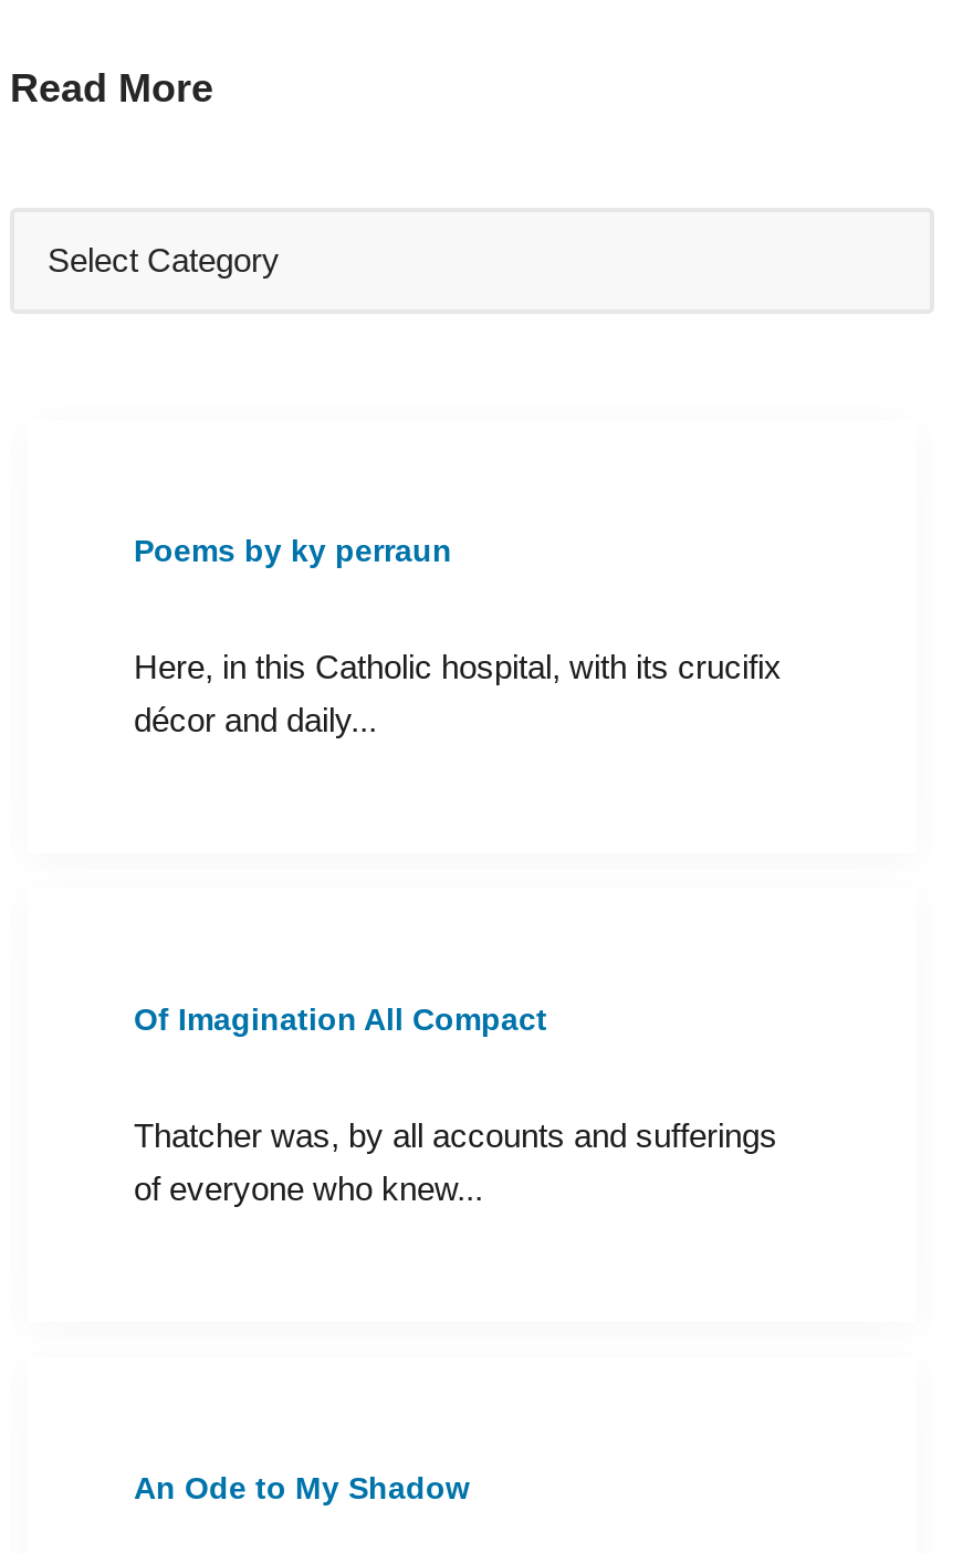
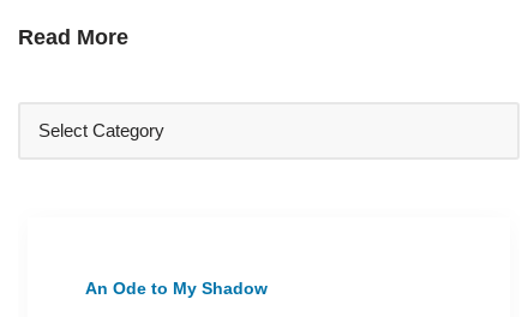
- Poems by ky perraun
- Here, in this Catholic hospital, with its crucifix
- décor and daily...

- Of Imagination All Compact
- Thatcher was, by all accounts and sufferings
- of everyone who knew...
